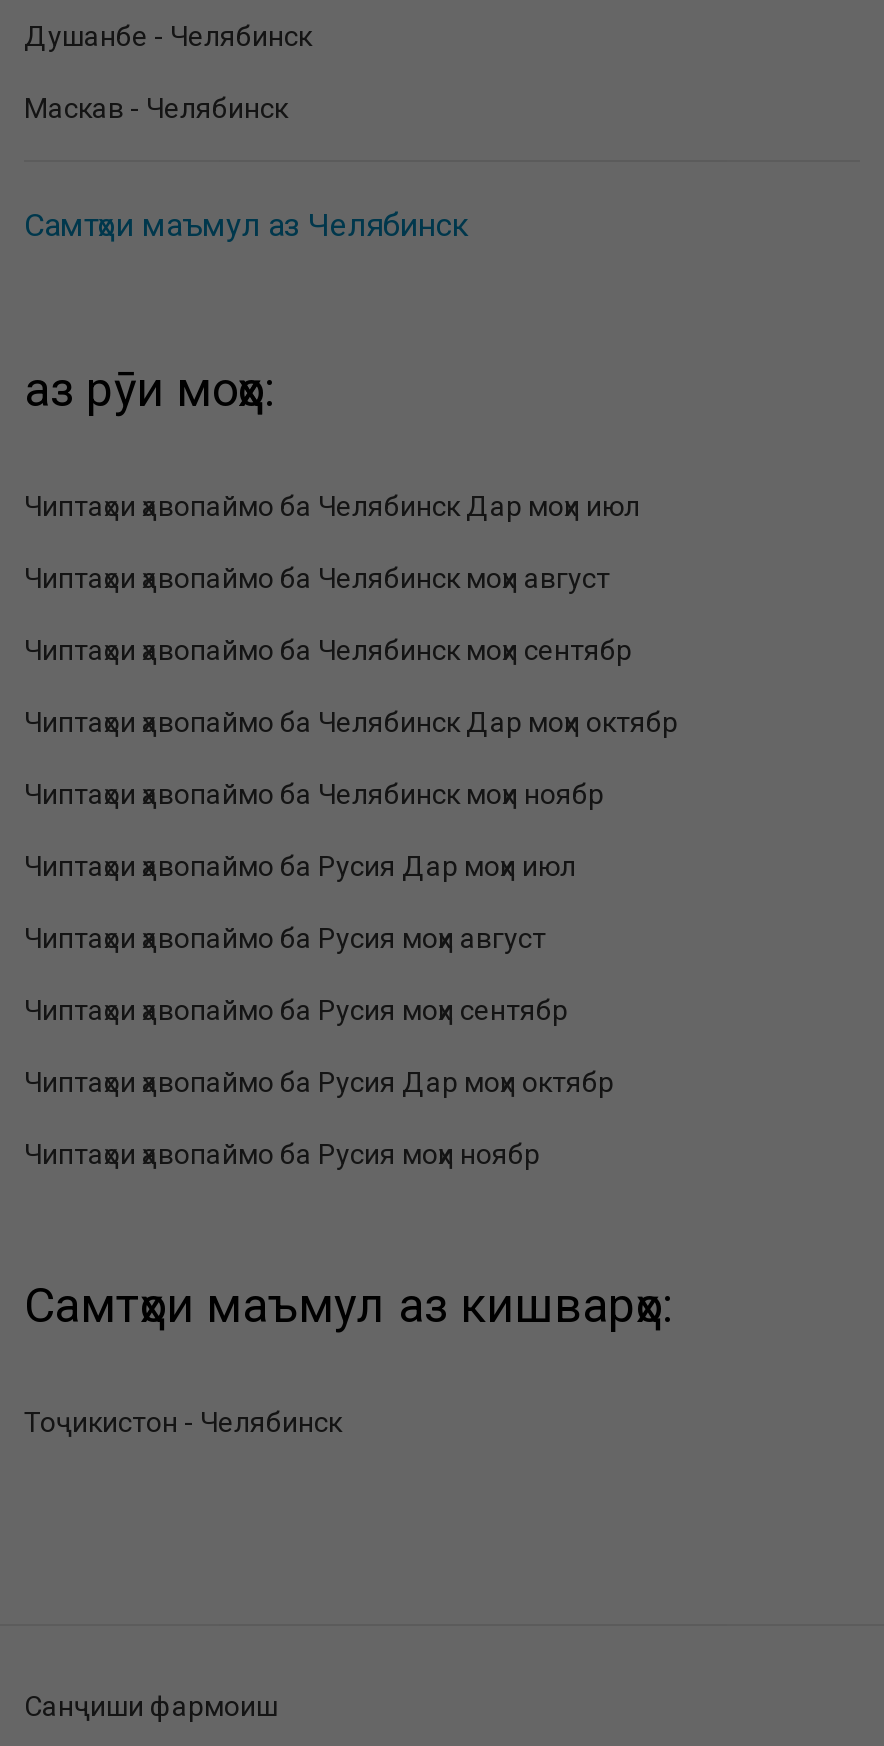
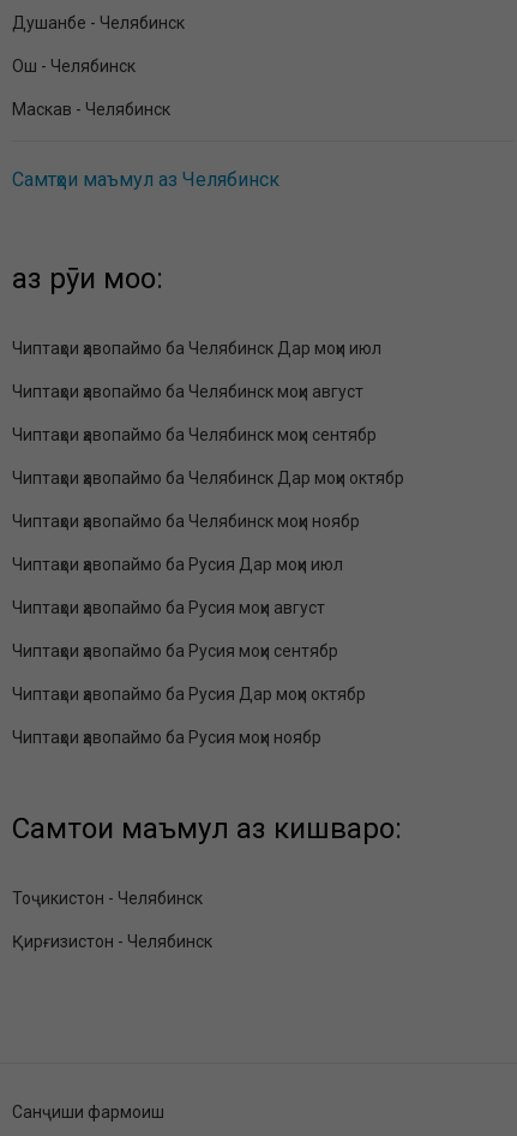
+ Ош - Челябинск

+ Қирғизистон - Челябинск
